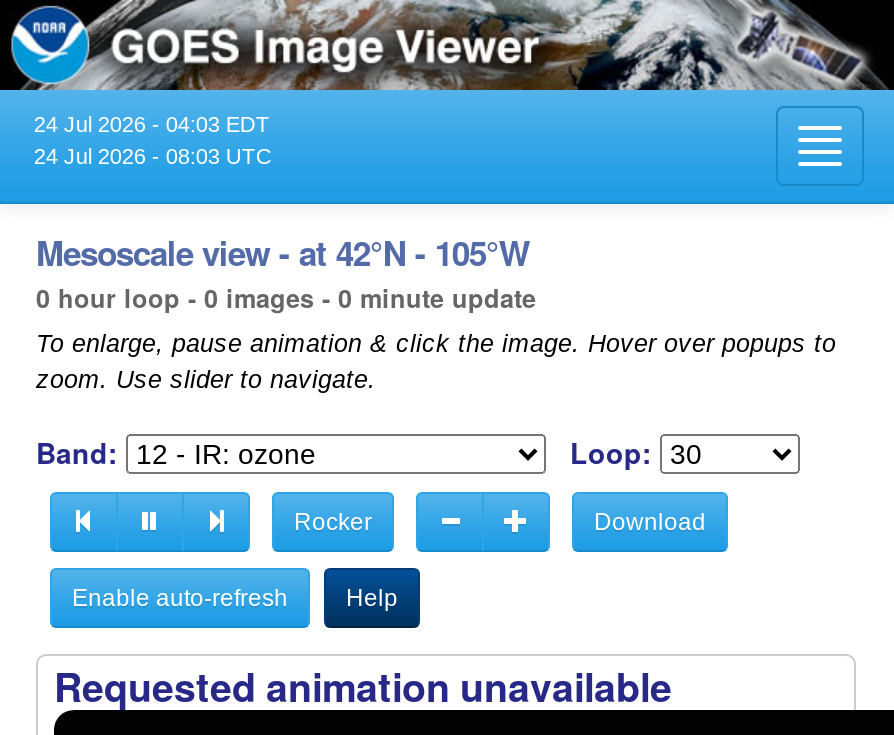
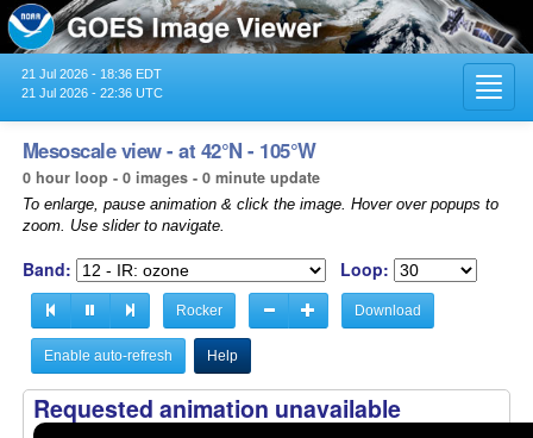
- 24 Jul 2026 - 04:03 EDT
+ 21 Jul 2026 - 18:36 EDT

- 24 Jul 2026 - 08:03 UTC
+ 21 Jul 2026 - 22:36 UTC
